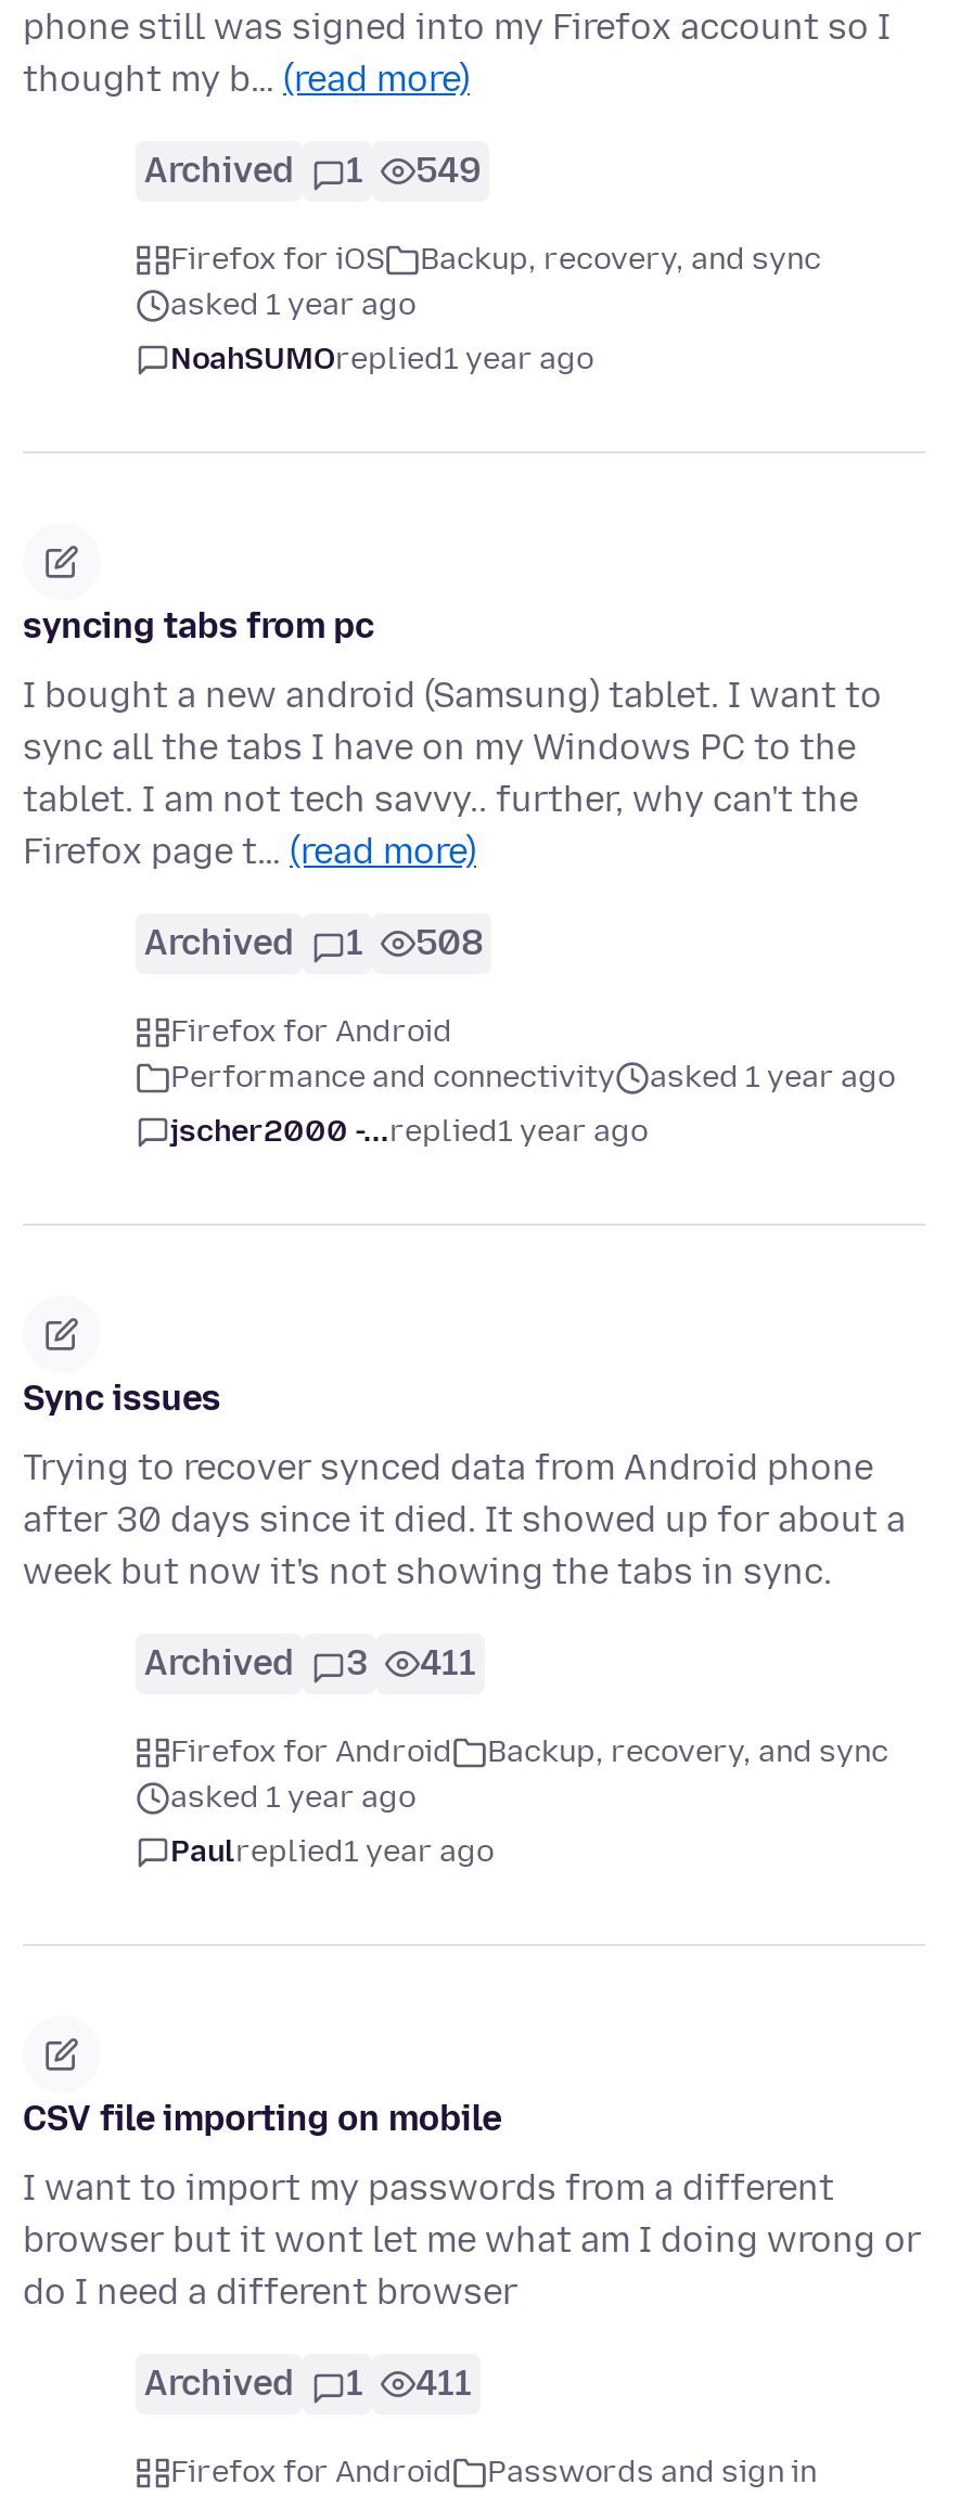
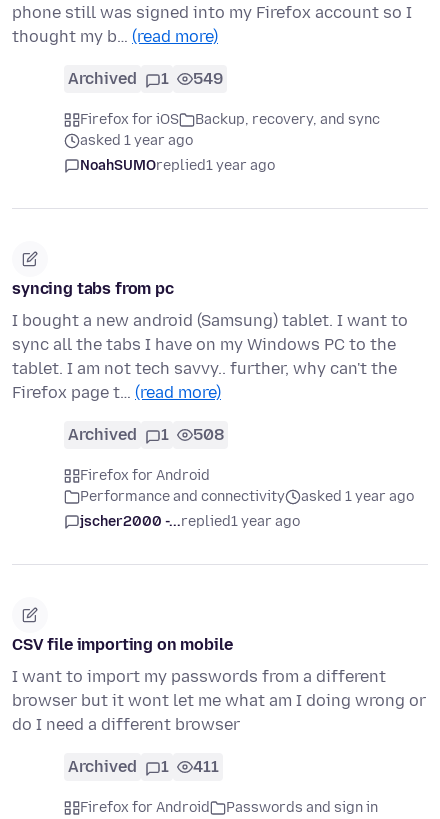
- Sync issues
- Trying to recover synced data from Android phone
- after 30 days since it died. It showed up for about a
- week but now it's not showing the tabs in sync.
- Archived
- 3
- 411
- Firefox for Android
- Backup, recovery, and sync
- asked 1 year ago
- Paulreplied1 year ago
